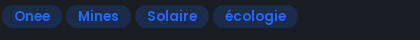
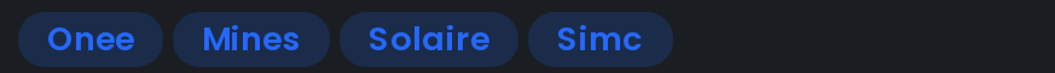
- écologie
+ Simc
